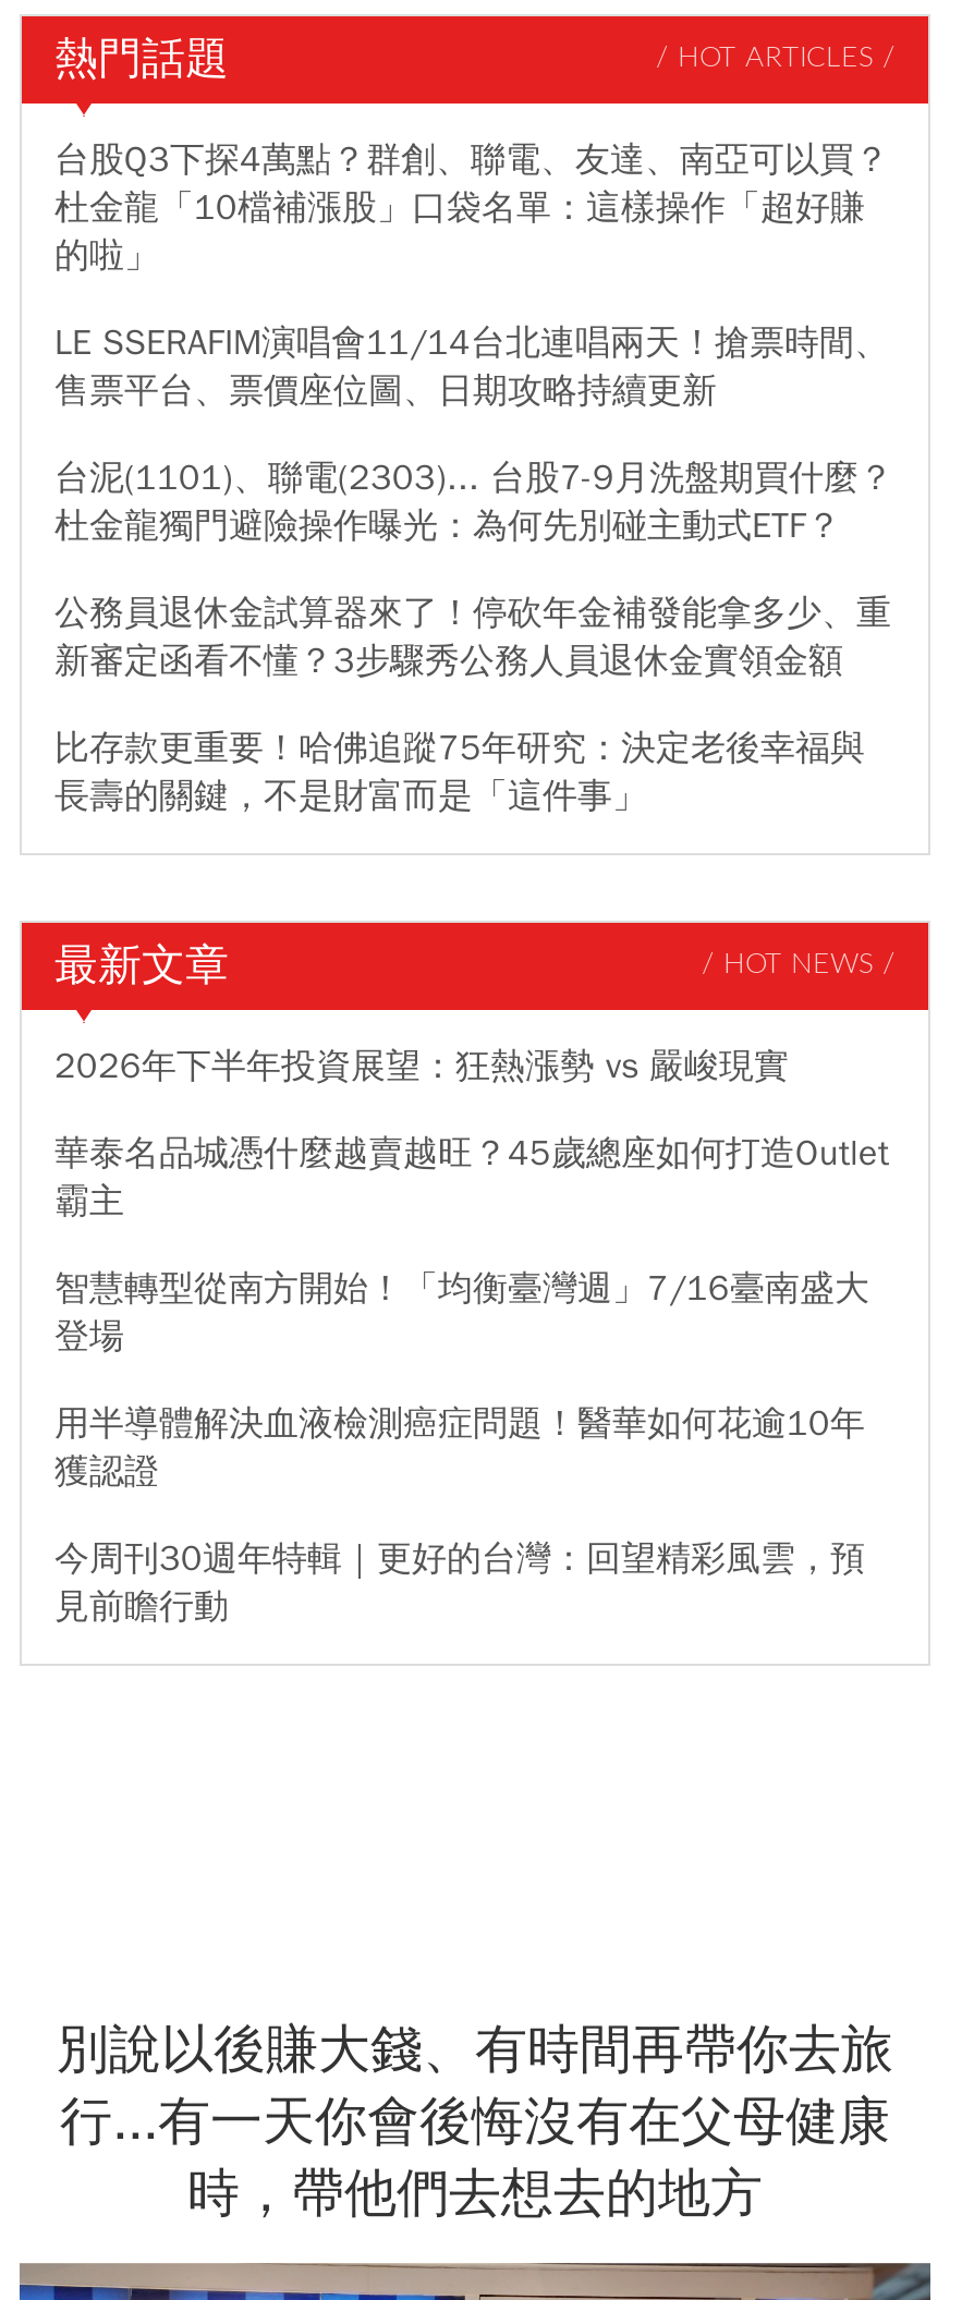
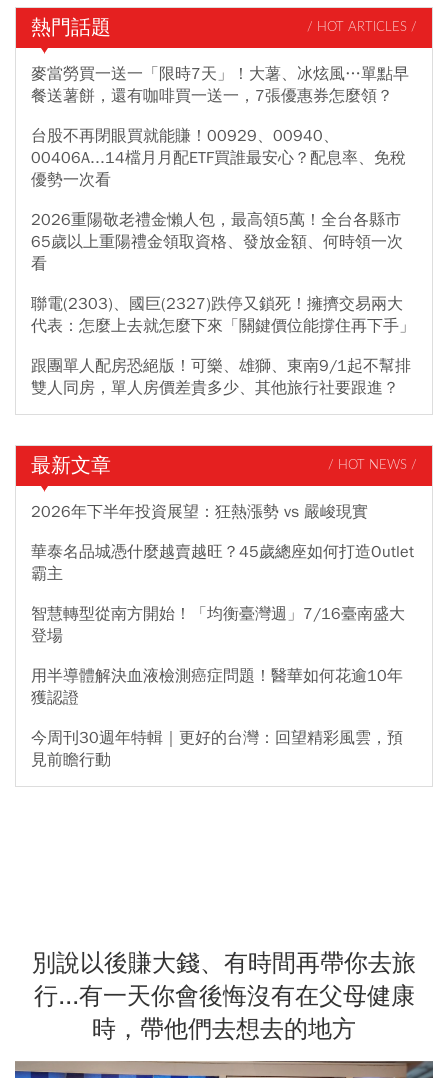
- 台股Q3下探4萬點？群創、聯電、友達、南亞可以買？
- 杜金龍「10檔補漲股」口袋名單：這樣操作「超好賺
- 的啦」
+ 麥當勞買一送一「限時7天」！大薯、冰炫風…單點早
+ 餐送薯餅，還有咖啡買一送一，7張優惠券怎麼領？

- LE SSERAFIM演唱會11/14台北連唱兩天！搶票時間、
- 售票平台、票價座位圖、日期攻略持續更新
+ 台股不再閉眼買就能賺！00929、00940、
+ 00406A...14檔月月配ETF買誰最安心？配息率、免稅
+ 優勢一次看

- 台泥(1101)、聯電(2303)... 台股7-9月洗盤期買什麼？
- 杜金龍獨門避險操作曝光：為何先別碰主動式ETF？
+ 2026重陽敬老禮金懶人包，最高領5萬！全台各縣市
+ 65歲以上重陽禮金領取資格、發放金額、何時領一次
+ 看

- 公務員退休金試算器來了！停砍年金補發能拿多少、重
- 新審定函看不懂？3步驟秀公務人員退休金實領金額
+ 聯電(2303)、國巨(2327)跌停又鎖死！擁擠交易兩大
+ 代表：怎麼上去就怎麼下來「關鍵價位能撐住再下手」

- 比存款更重要！哈佛追蹤75年研究：決定老後幸福與
- 長壽的關鍵，不是財富而是「這件事」
+ 跟團單人配房恐絕版！可樂、雄獅、東南9/1起不幫排
+ 雙人同房，單人房價差貴多少、其他旅行社要跟進？
